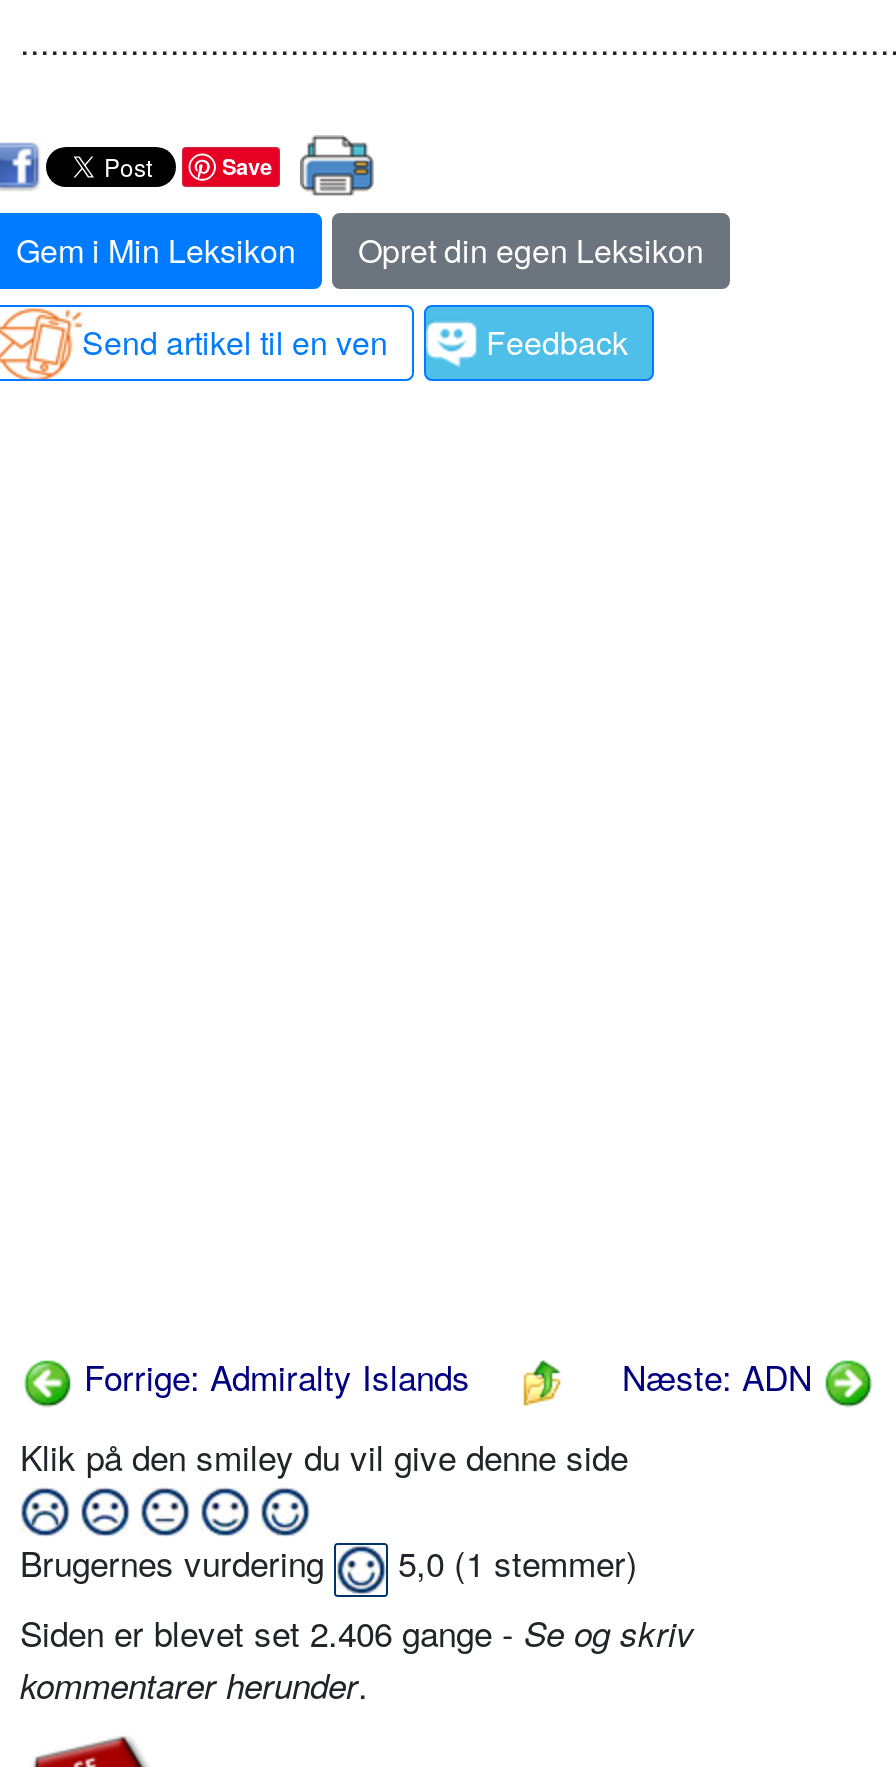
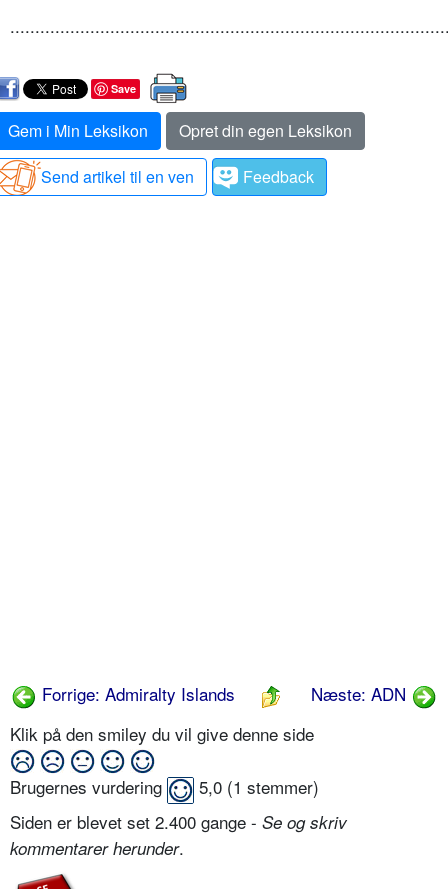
- Siden er blevet set 2.406 gange - Se og skriv
+ Siden er blevet set 2.400 gange - Se og skriv
